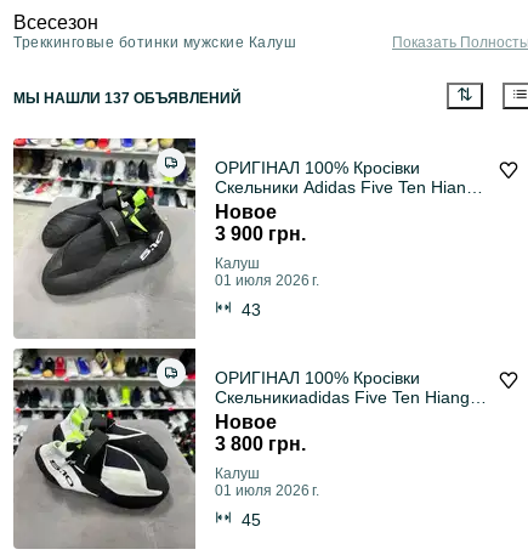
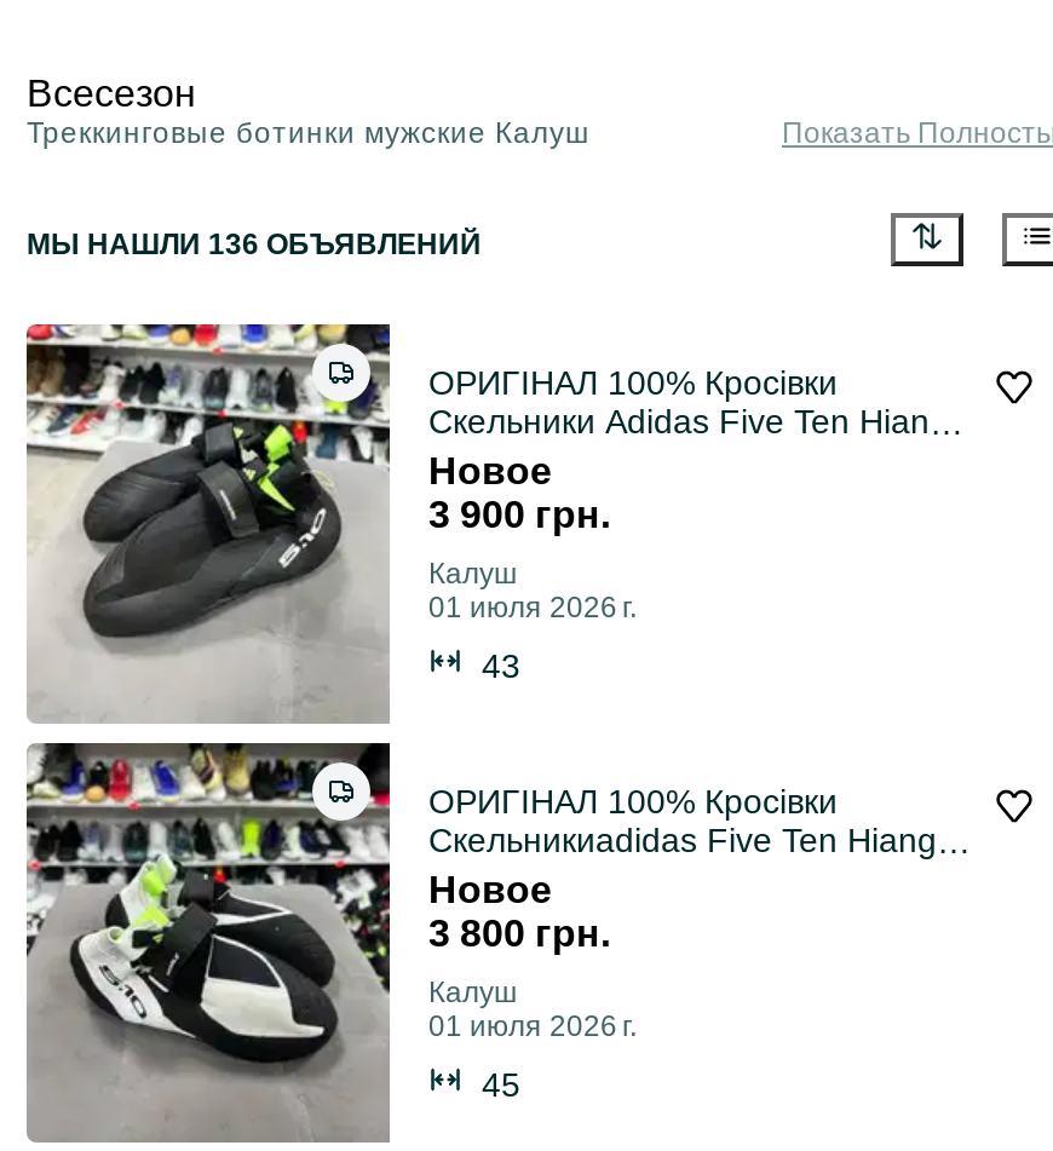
- МЫ НАШЛИ 137 ОБЪЯВЛЕНИЙ
+ МЫ НАШЛИ 136 ОБЪЯВЛЕНИЙ
